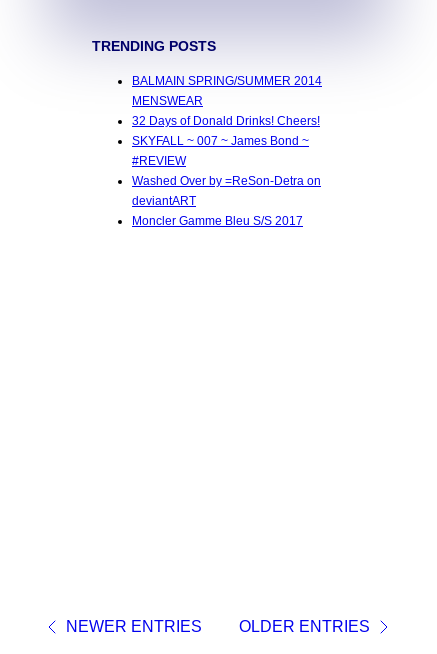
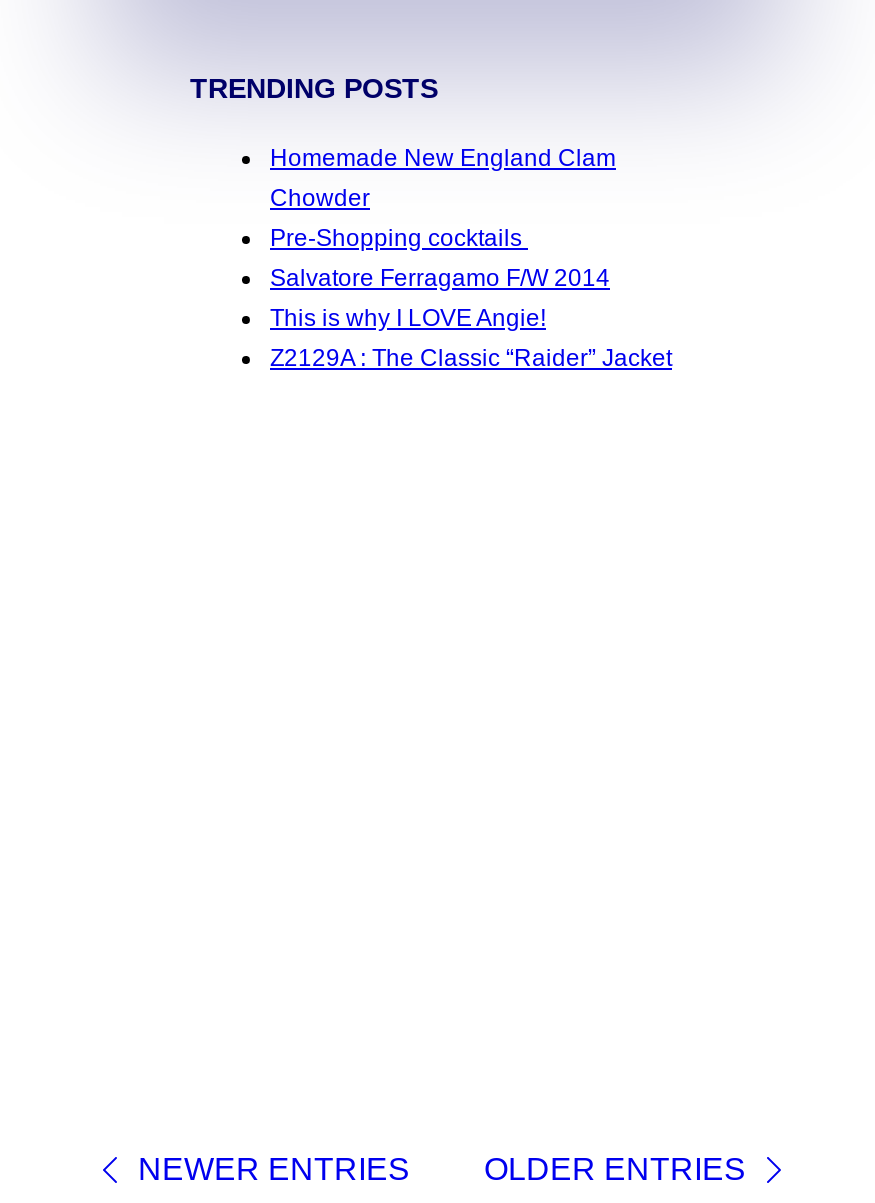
- BALMAIN SPRING/SUMMER 2014
- MENSWEAR
- 32 Days of Donald Drinks! Cheers!
- SKYFALL ~ 007 ~ James Bond ~
- #REVIEW
- Washed Over by =ReSon-Detra on
- deviantART
- Moncler Gamme Bleu S/S 2017
+ Homemade New England Clam
+ Chowder
+ Pre-Shopping cocktails
+ Salvatore Ferragamo F/W 2014
+ This is why I LOVE Angie!
+ Z2129A : The Classic “Raider” Jacket
